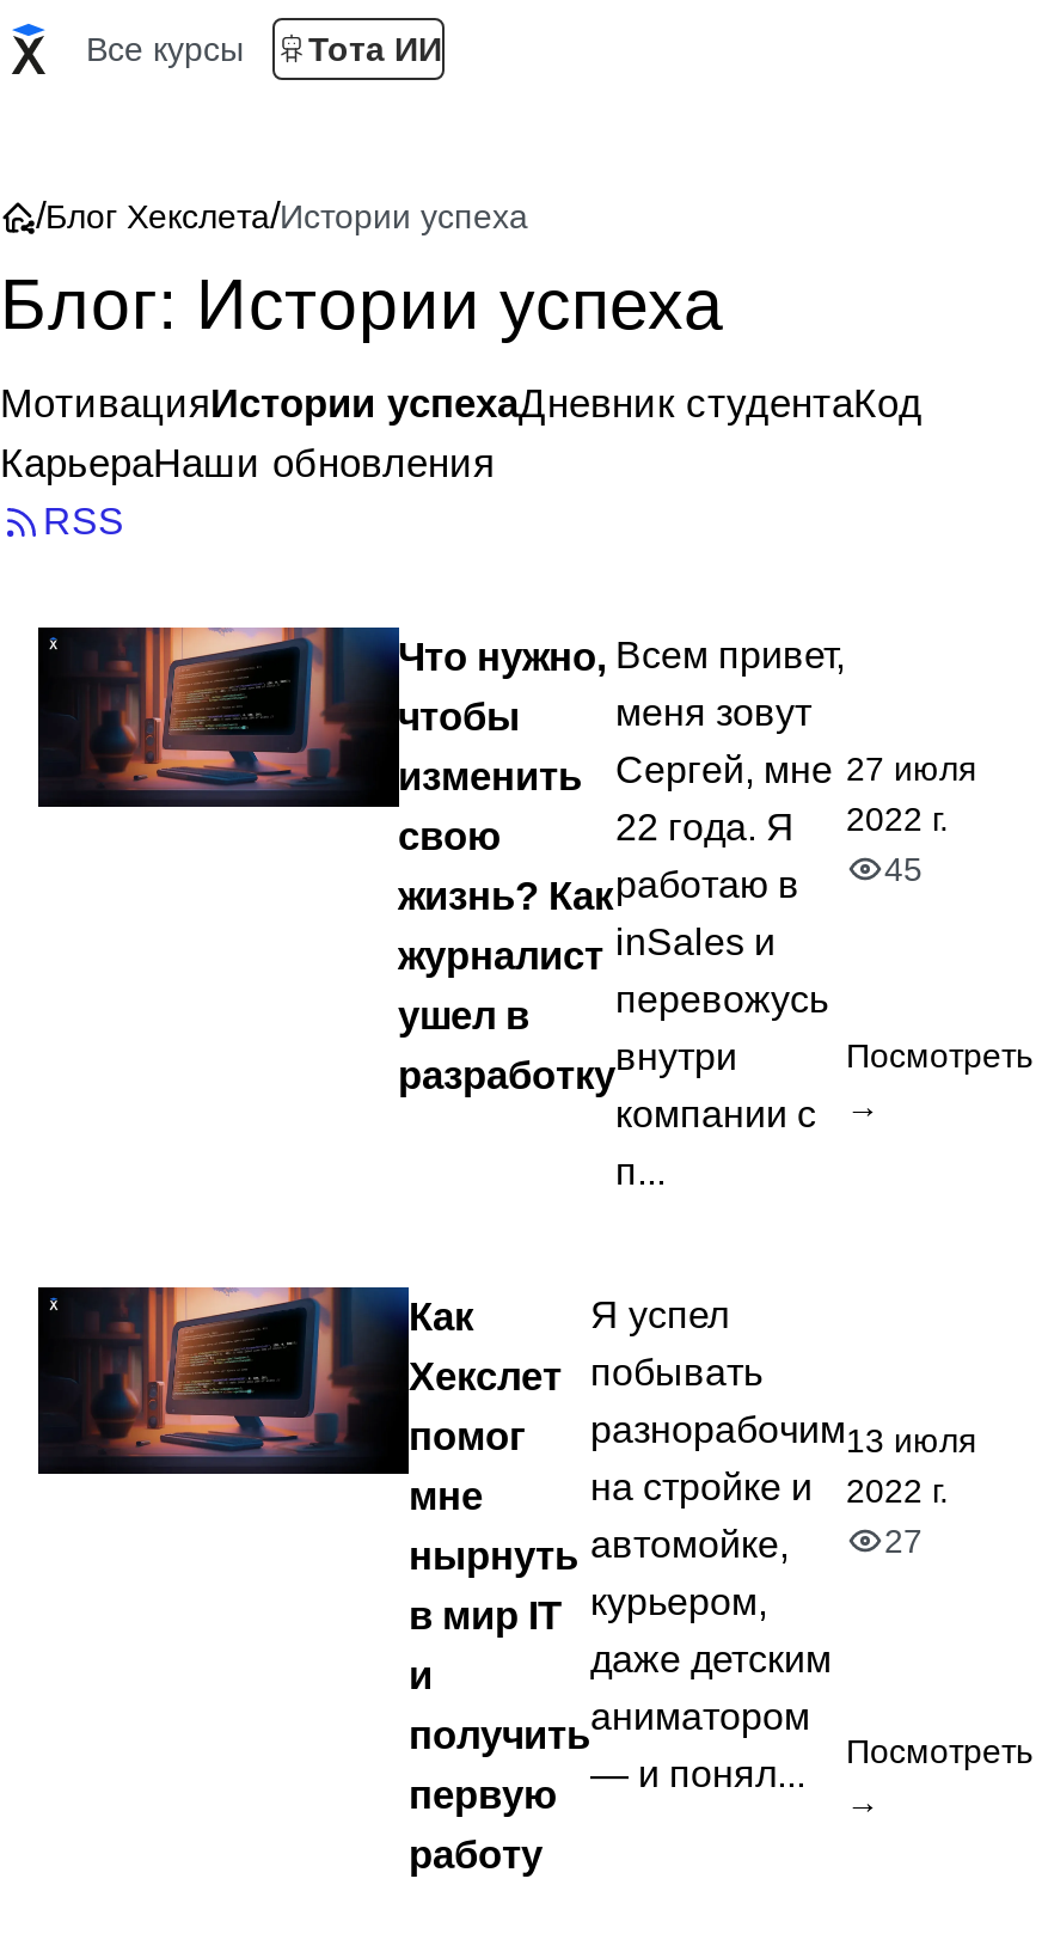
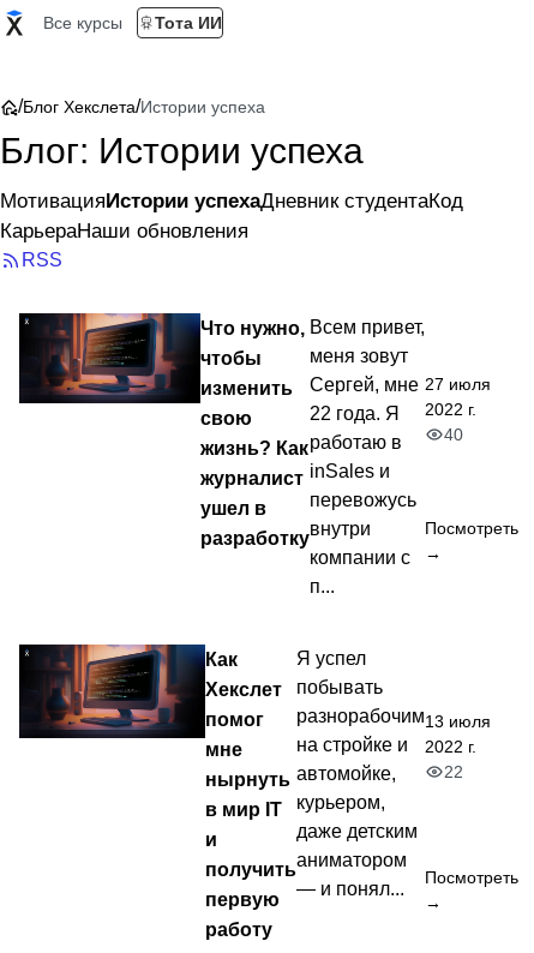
- 45
+ 40

- 27
+ 22
